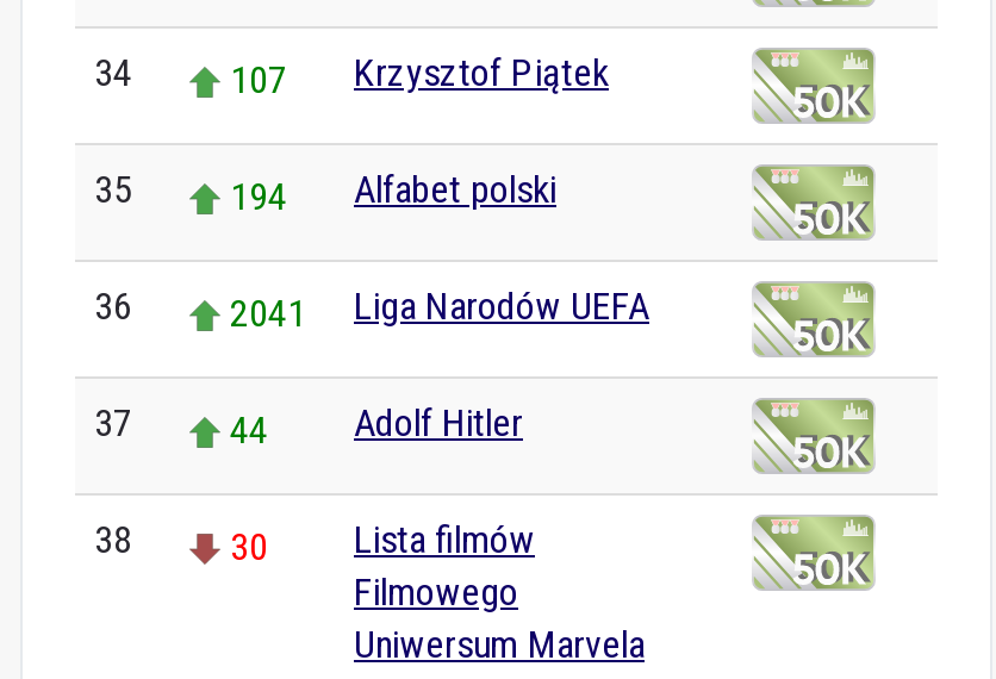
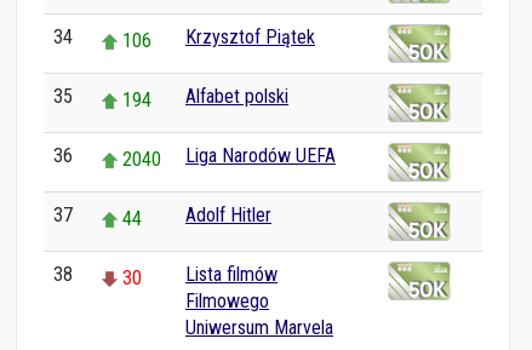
- 34 107 Krzysztof Piątek
+ 34 106 Krzysztof Piątek

- 36 2041 Liga Narodów UEFA
+ 36 2040 Liga Narodów UEFA
